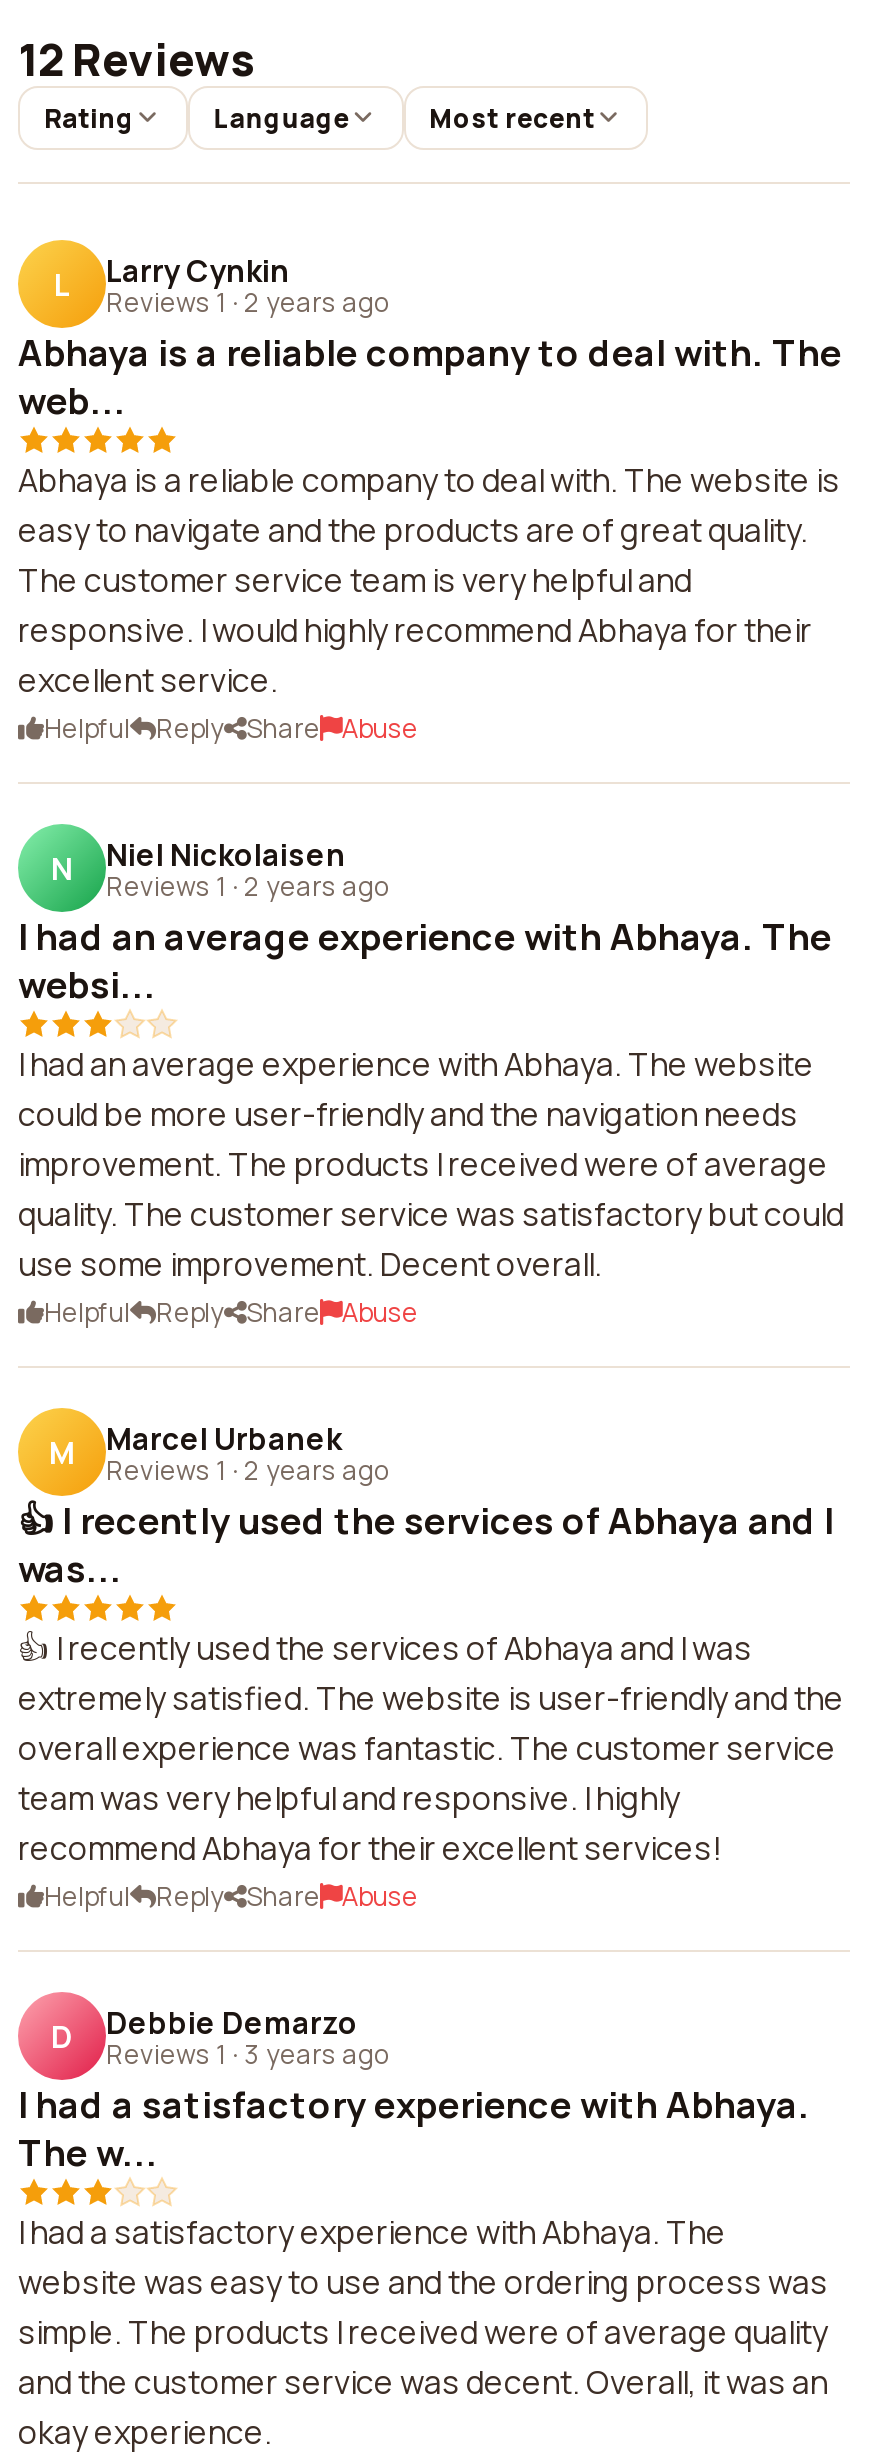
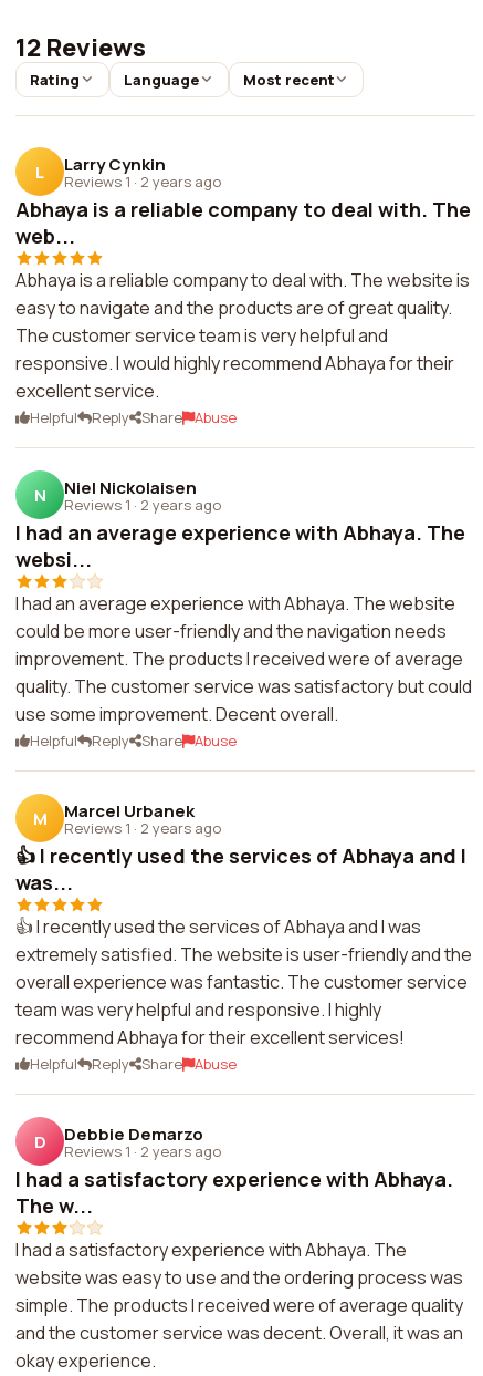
- Reviews 1· 3 years ago
+ Reviews 1· 2 years ago
